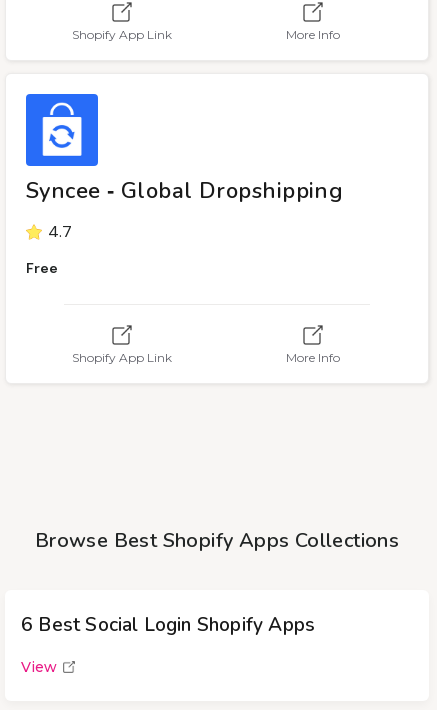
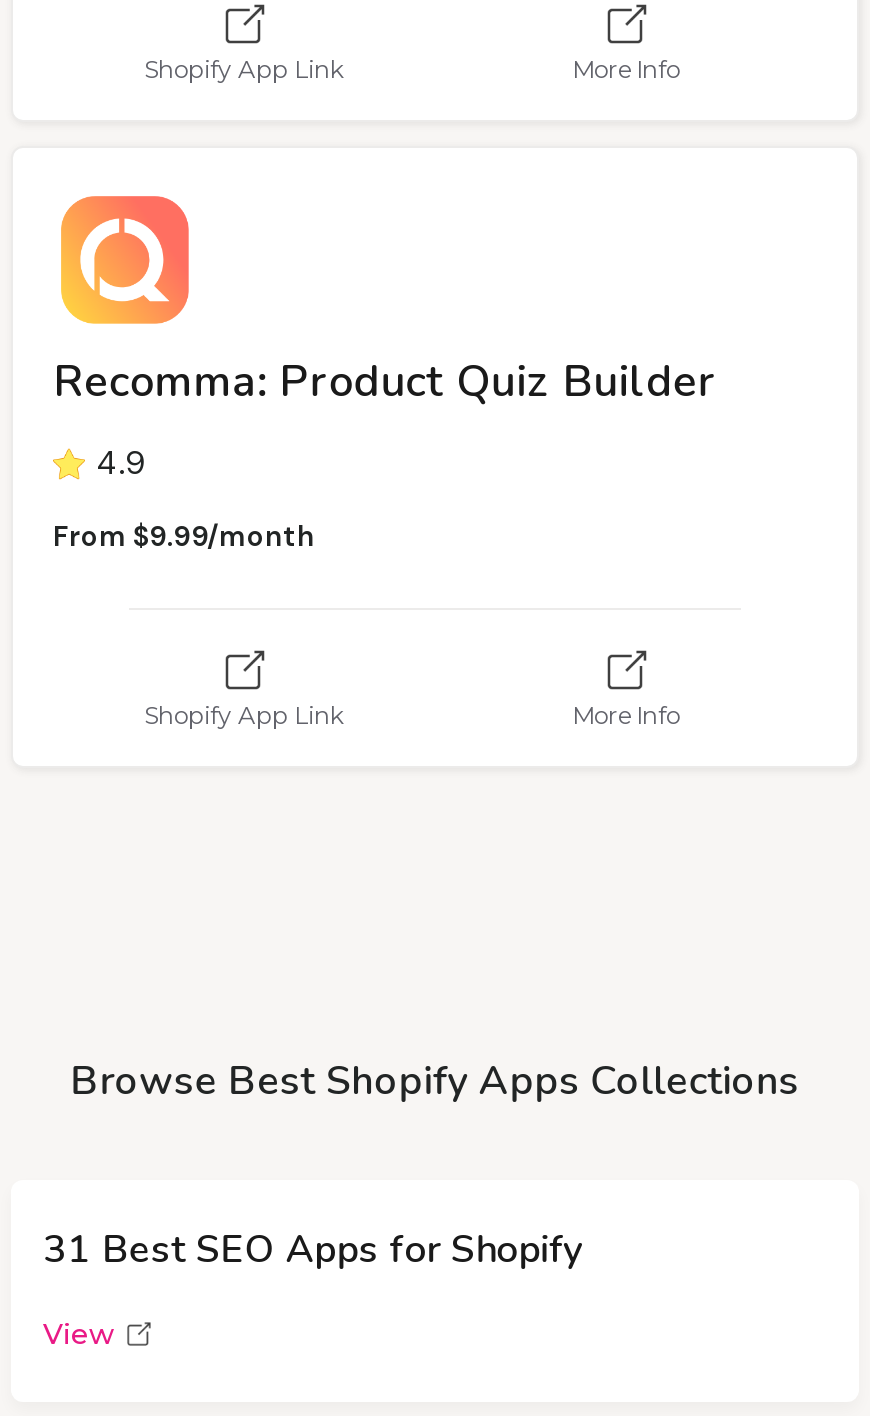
- [image]
- Syncee ‑ Global Dropshipping
+ [image]
+ Recomma: Product Quiz Builder

- 4.7
+ 4.9

- Free
+ From $9.99/month

- 6 Best Social Login Shopify Apps
+ 31 Best SEO Apps for Shopify
